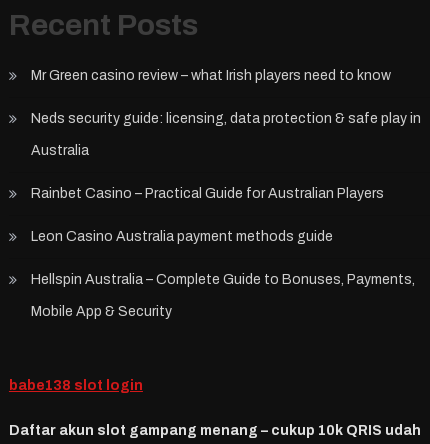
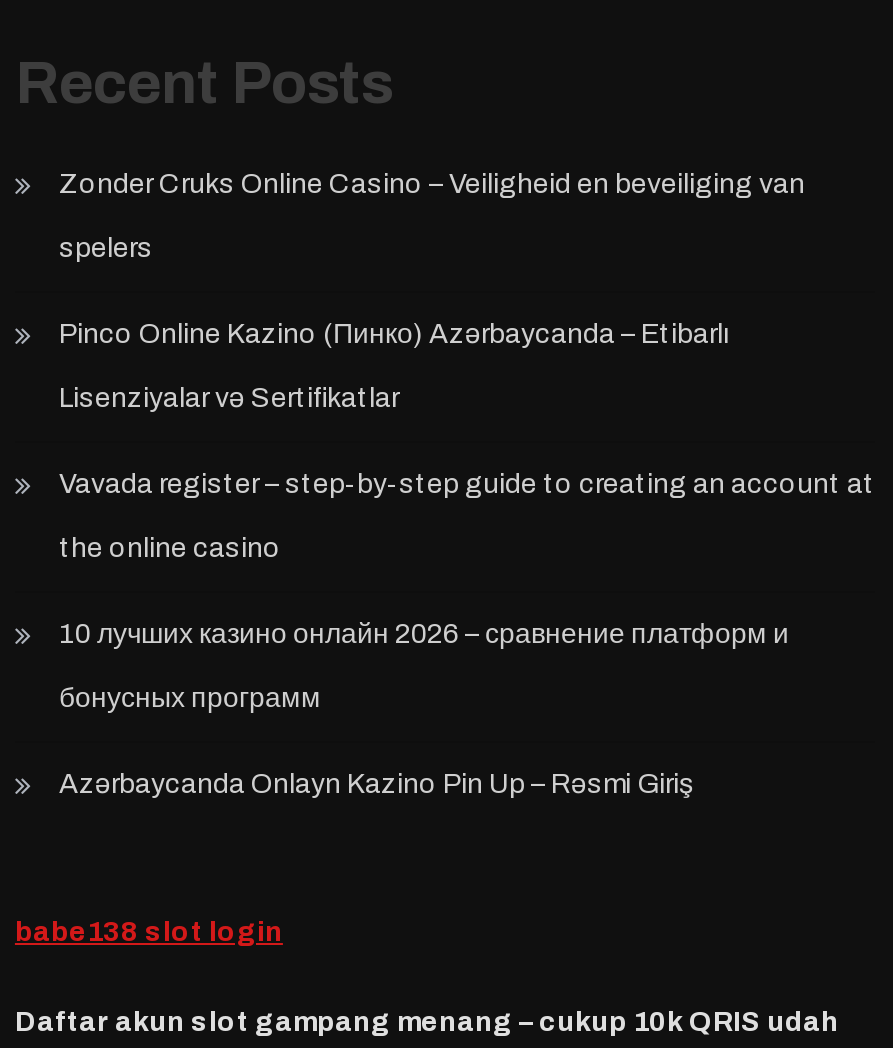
- Mr Green casino review – what Irish players need to know
- Neds security guide: licensing, data protection & safe play in
- Australia
- Rainbet Casino – Practical Guide for Australian Players
- Leon Casino Australia payment methods guide
- Hellspin Australia – Complete Guide to Bonuses, Payments,
- Mobile App & Security
+ Zonder Cruks Online Casino – Veiligheid en beveiliging van
+ spelers
+ Pinco Online Kazino (Пинко) Azərbaycanda – Etibarlı
+ Lisenziyalar və Sertifikatlar
+ Vavada register – step-by-step guide to creating an account at
+ the online casino
+ 10 лучших казино онлайн 2026 – сравнение платформ и
+ бонусных программ
+ Azərbaycanda Onlayn Kazino Pin Up – Rəsmi Giriş
